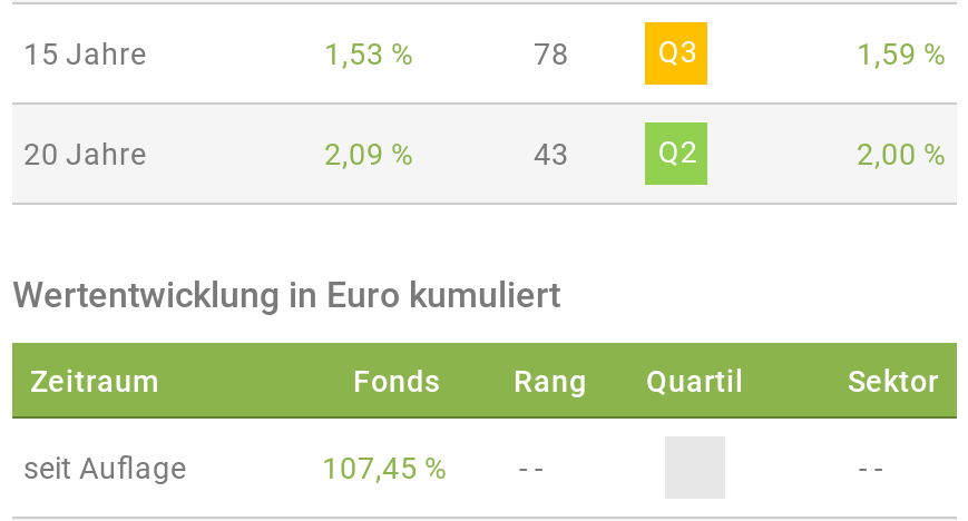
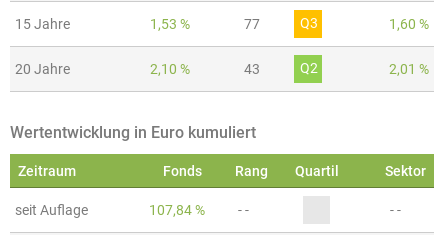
- 78
+ 77

- 1,59 %
+ 1,60 %

- 2,09 %
+ 2,10 %

- 2,00 %
+ 2,01 %

- 107,45 %
+ 107,84 %
